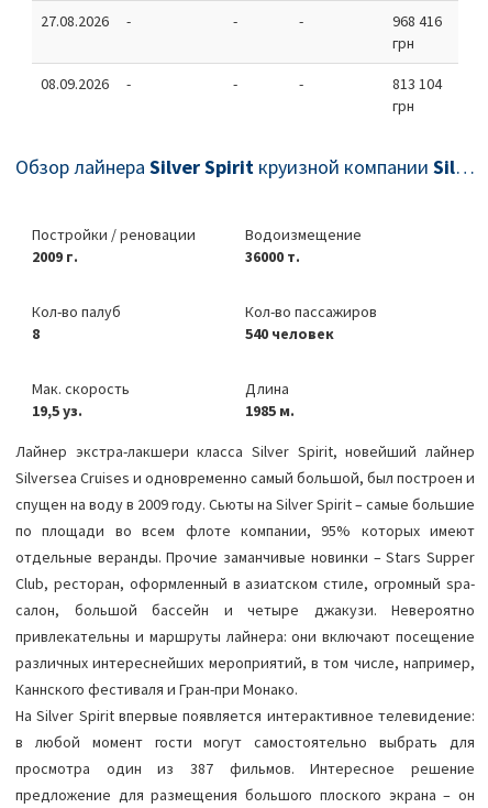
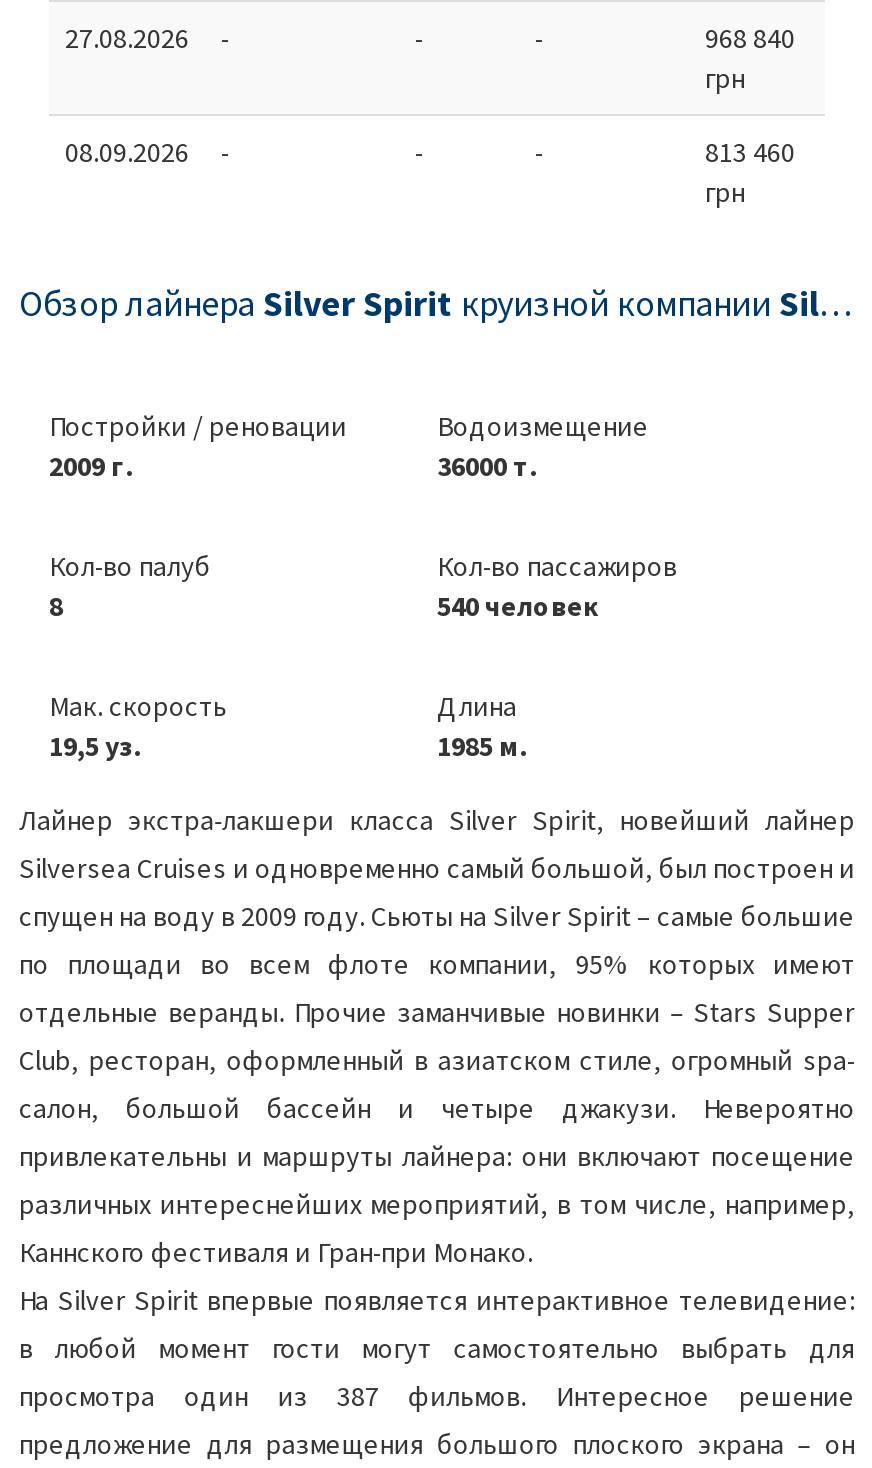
- 968 416
+ 968 840

- 813 104
+ 813 460
